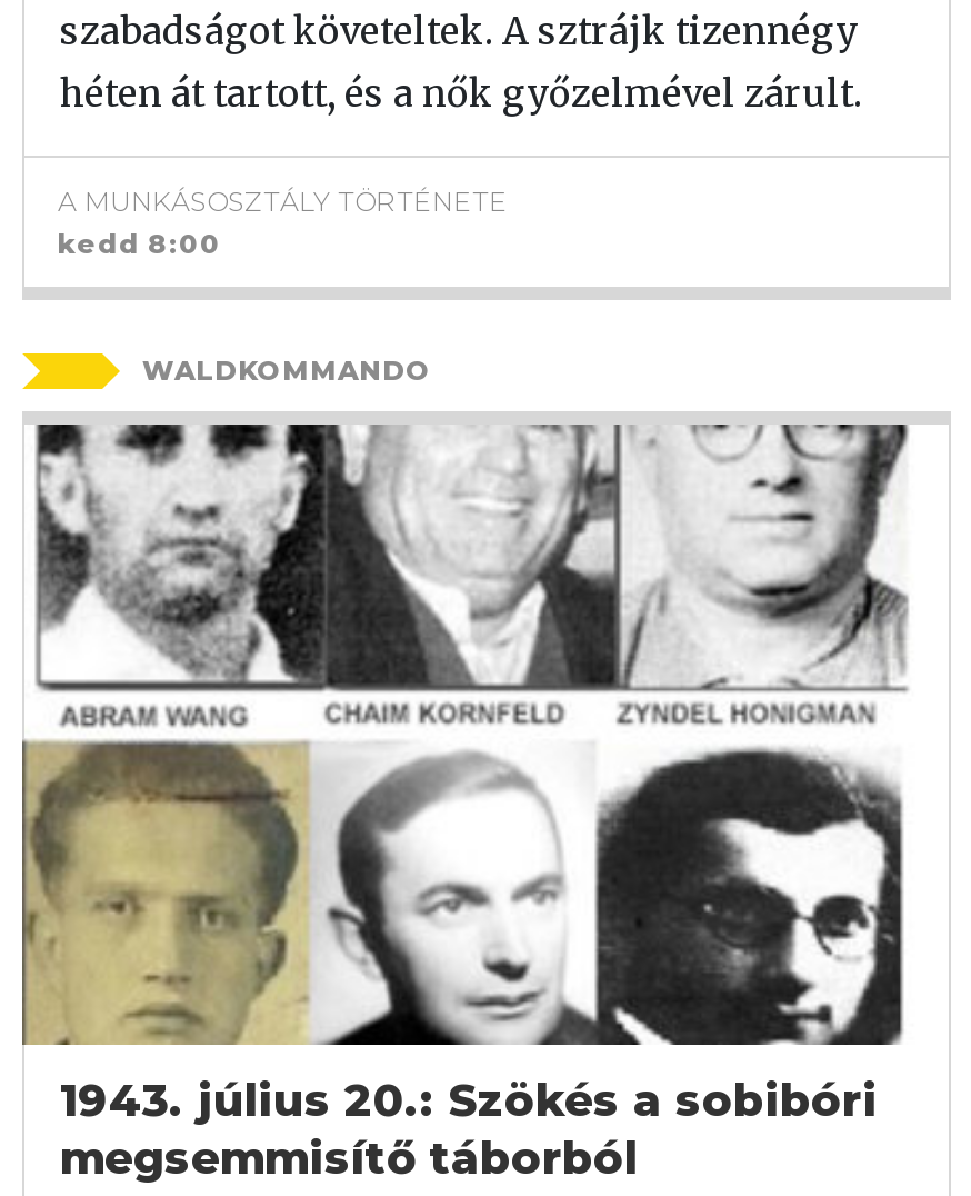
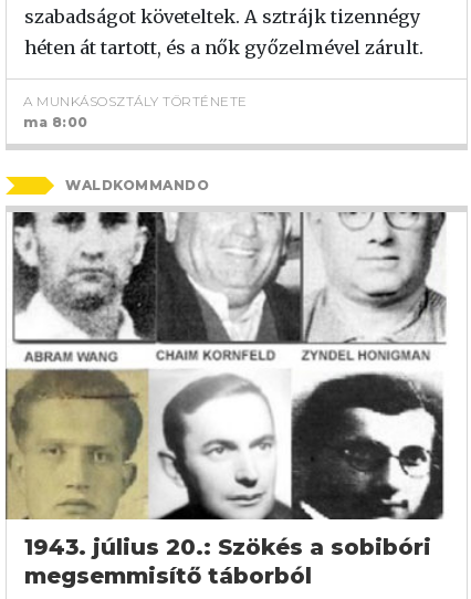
- kedd 8:00
+ ma 8:00
